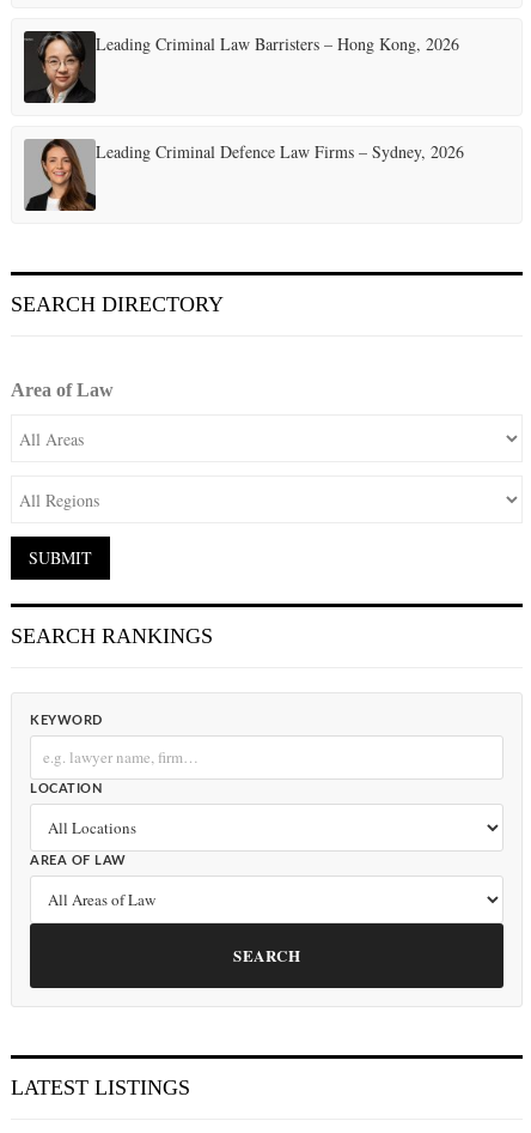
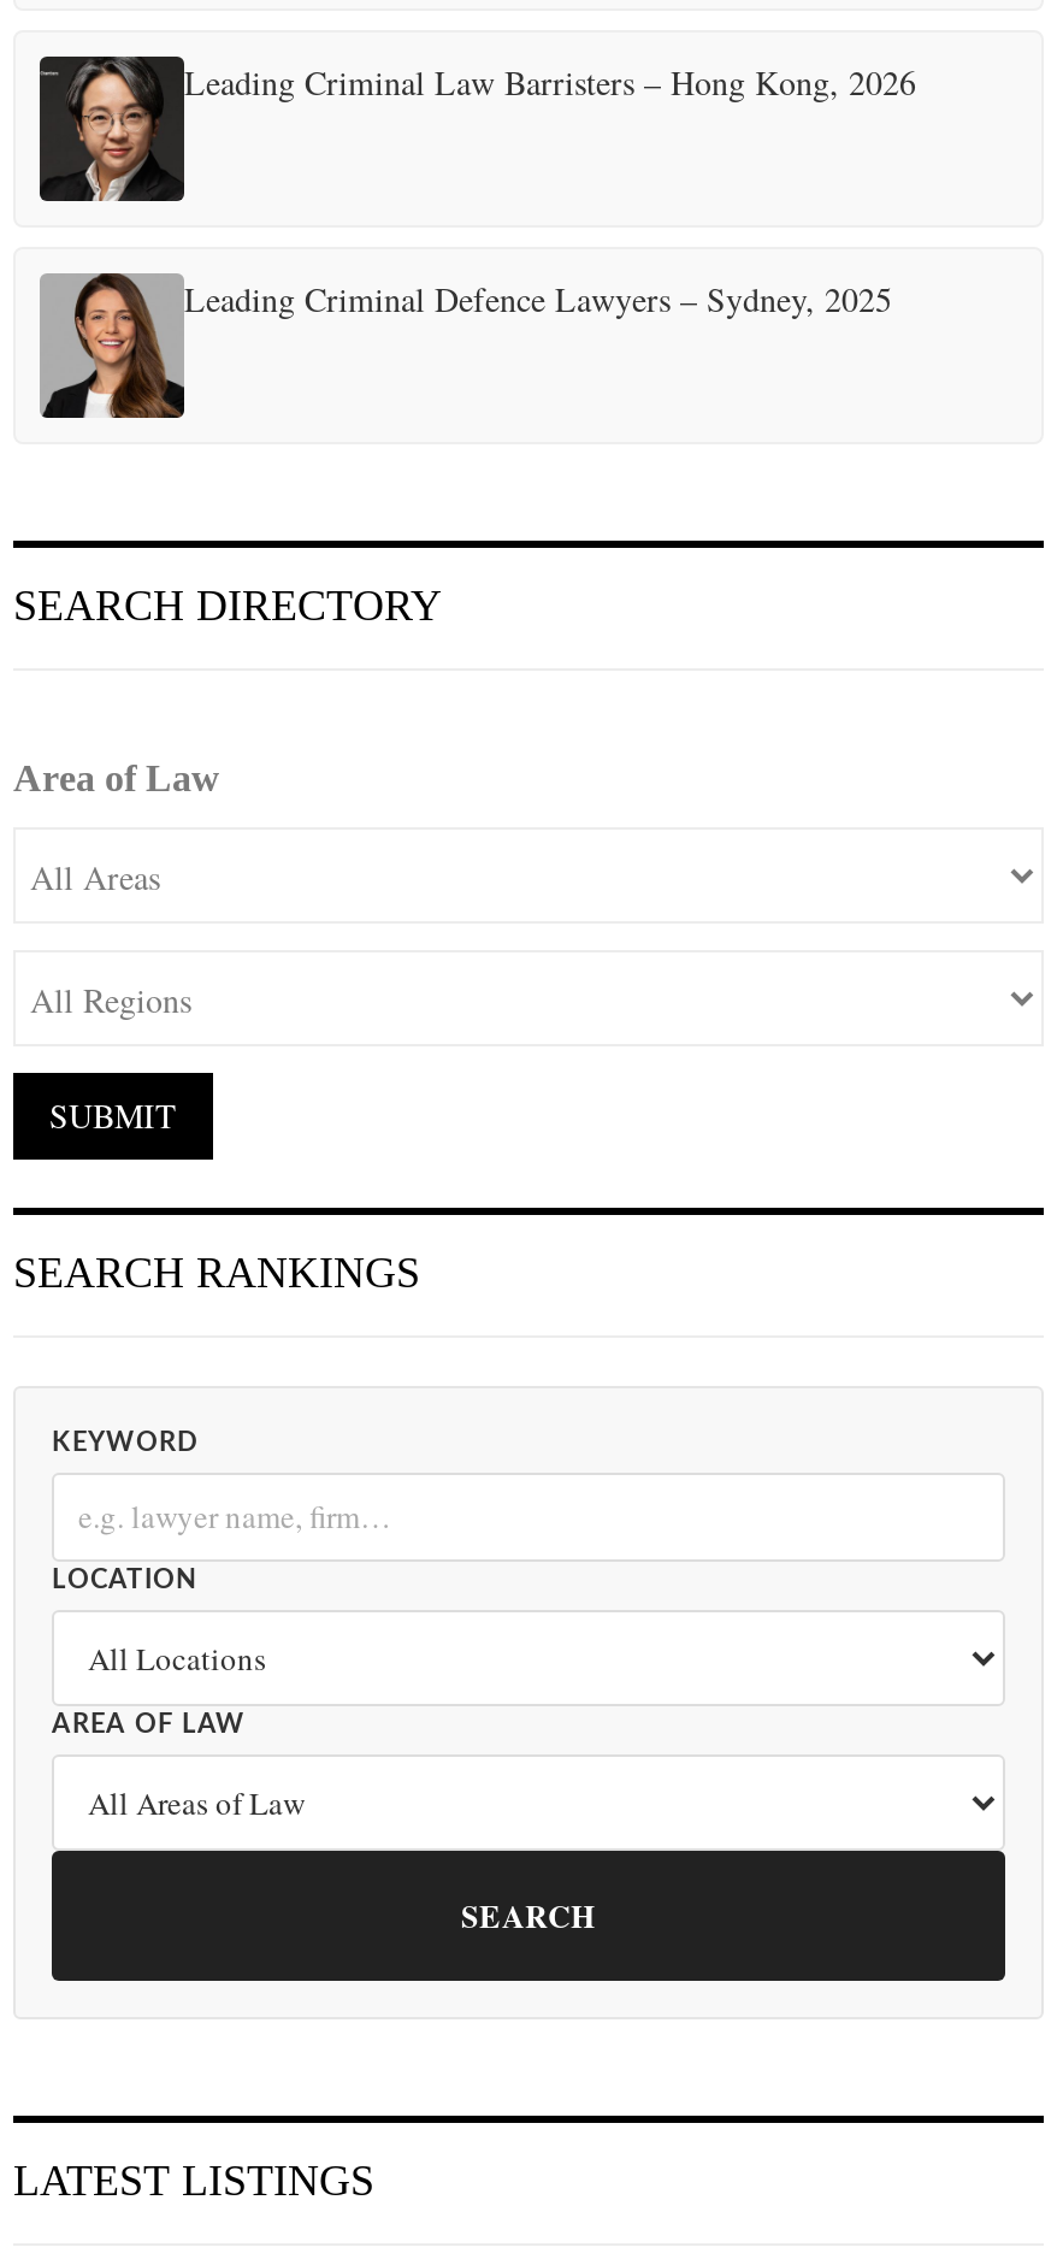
- Leading Criminal Defence Law Firms – Sydney, 2026
+ Leading Criminal Defence Lawyers – Sydney, 2025
